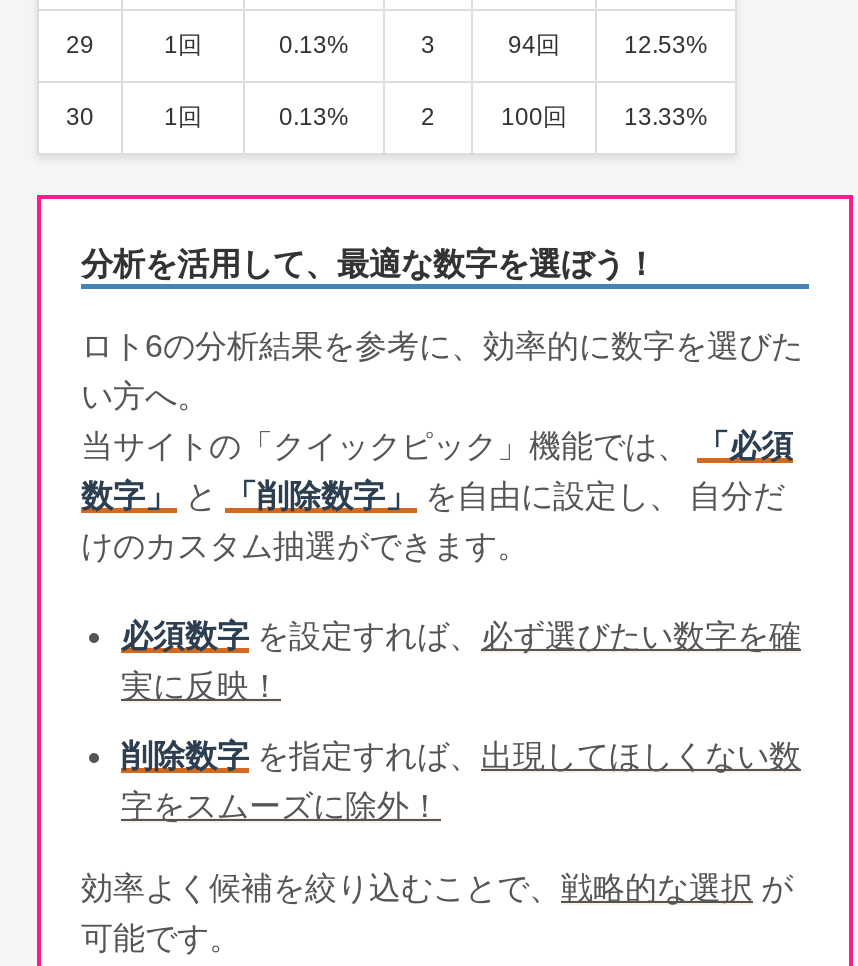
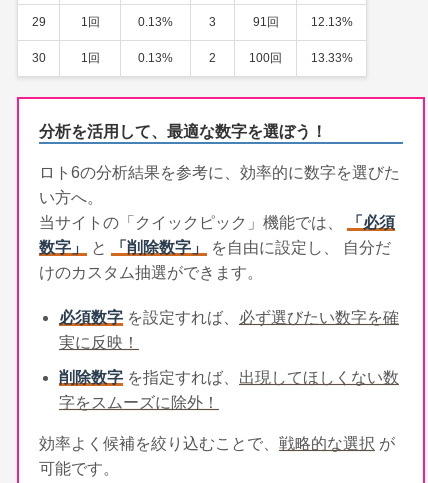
- 94回
+ 91回

- 12.53%
+ 12.13%
